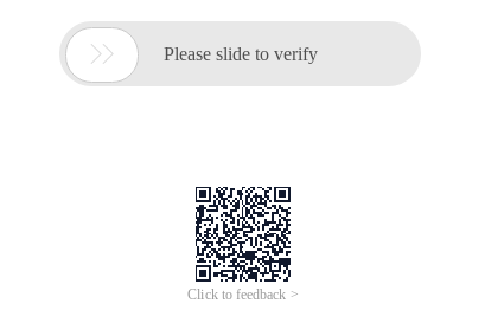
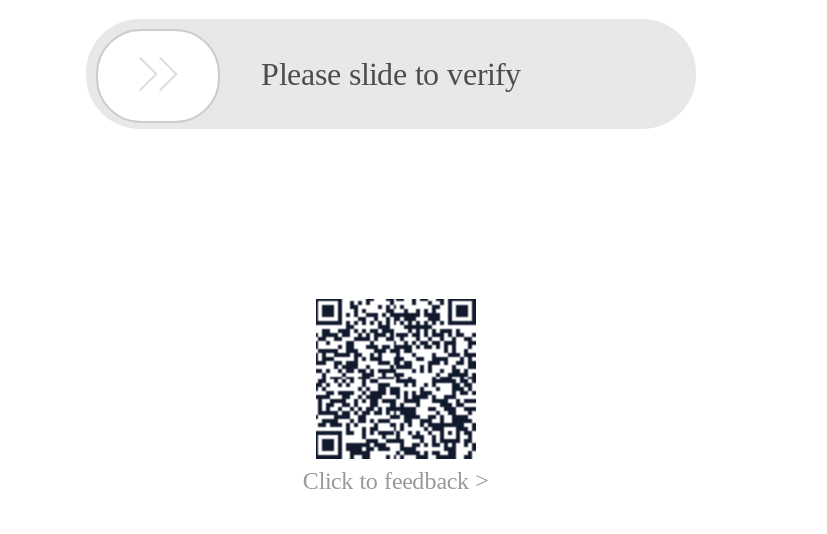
- [image]
+ [image]
